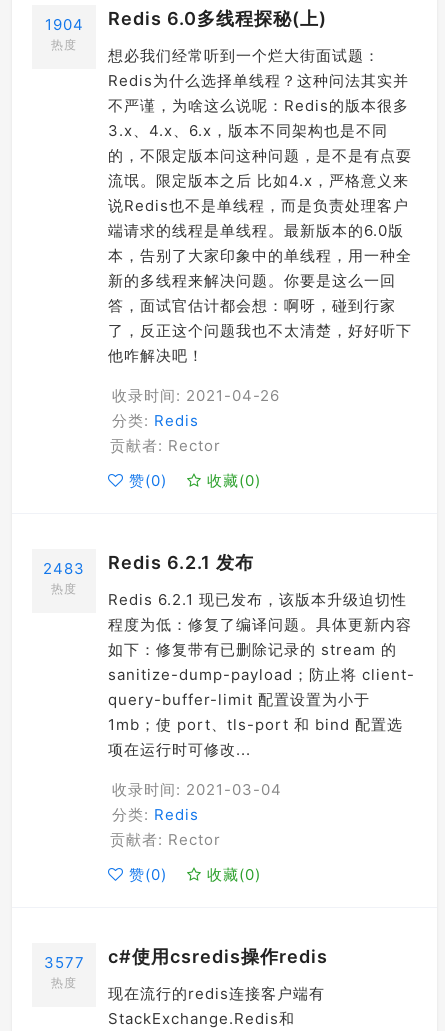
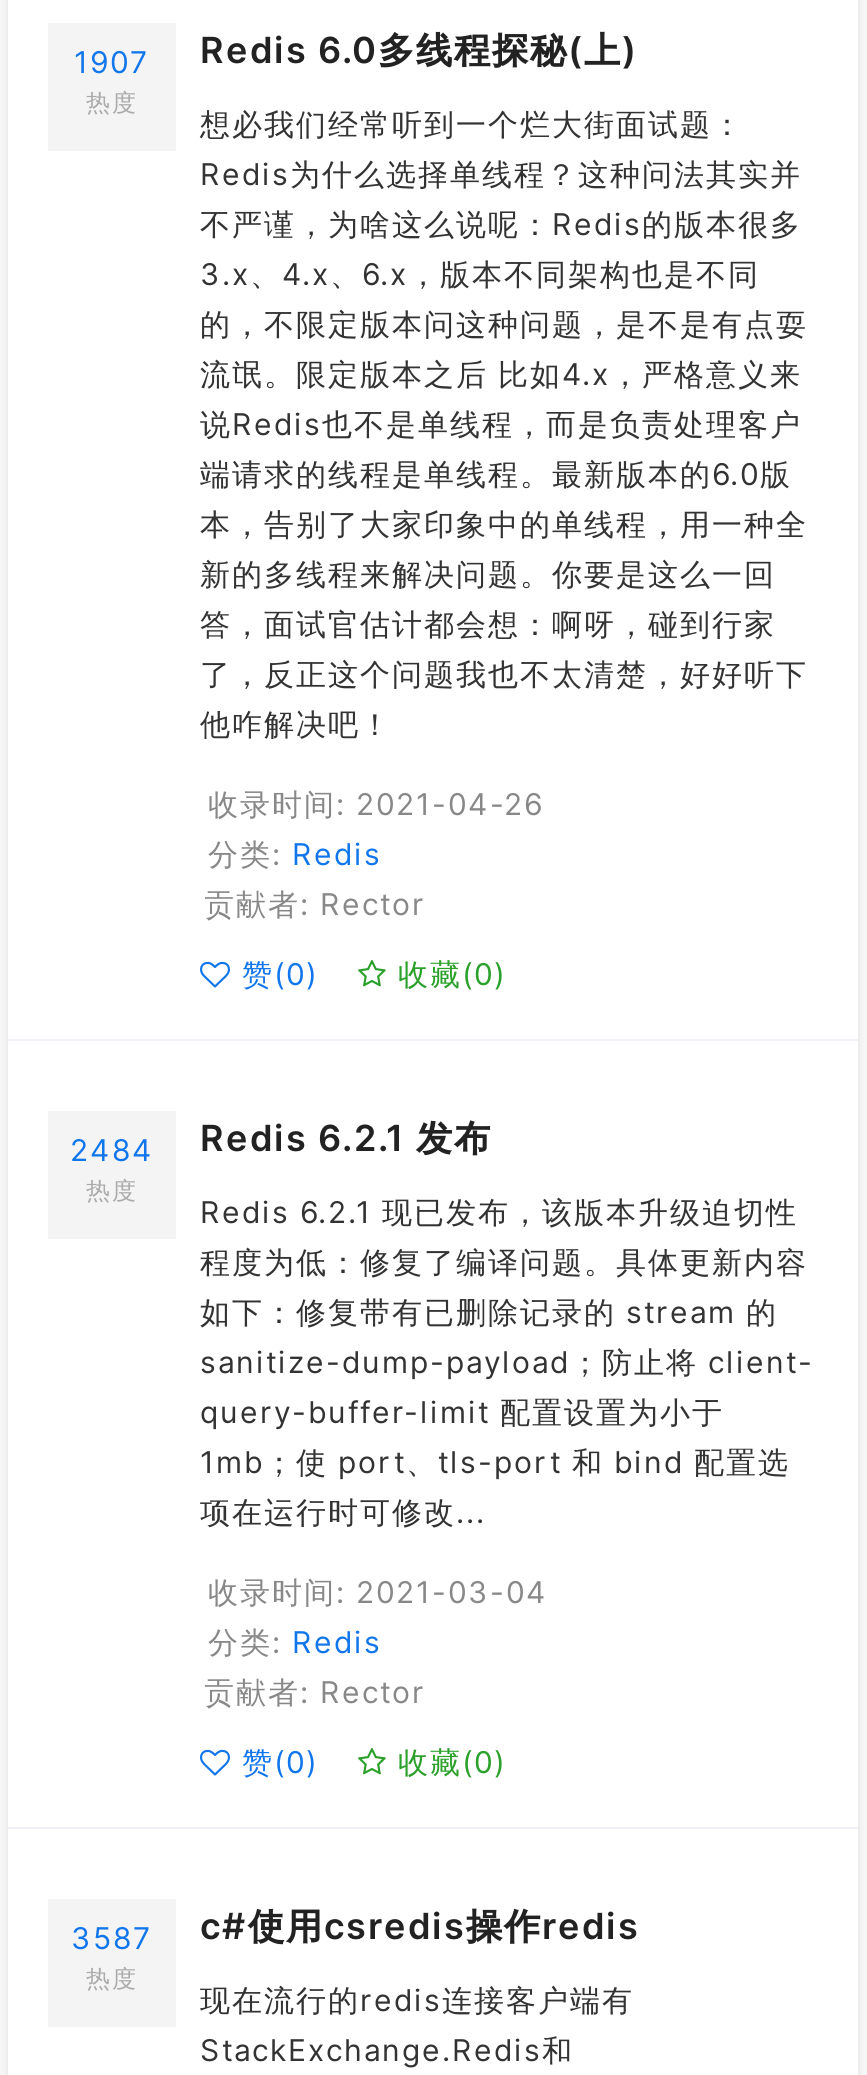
- 1904 Redis 6.0多线程探秘(上)
+ 1907 Redis 6.0多线程探秘(上)

- 2483 Redis 6.2.1 发布
+ 2484 Redis 6.2.1 发布

- 3577 c#使用csredis操作redis
+ 3587 c#使用csredis操作redis
